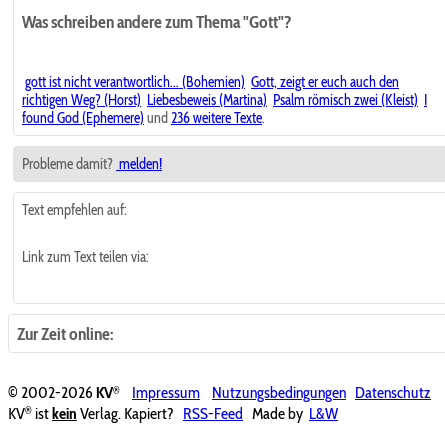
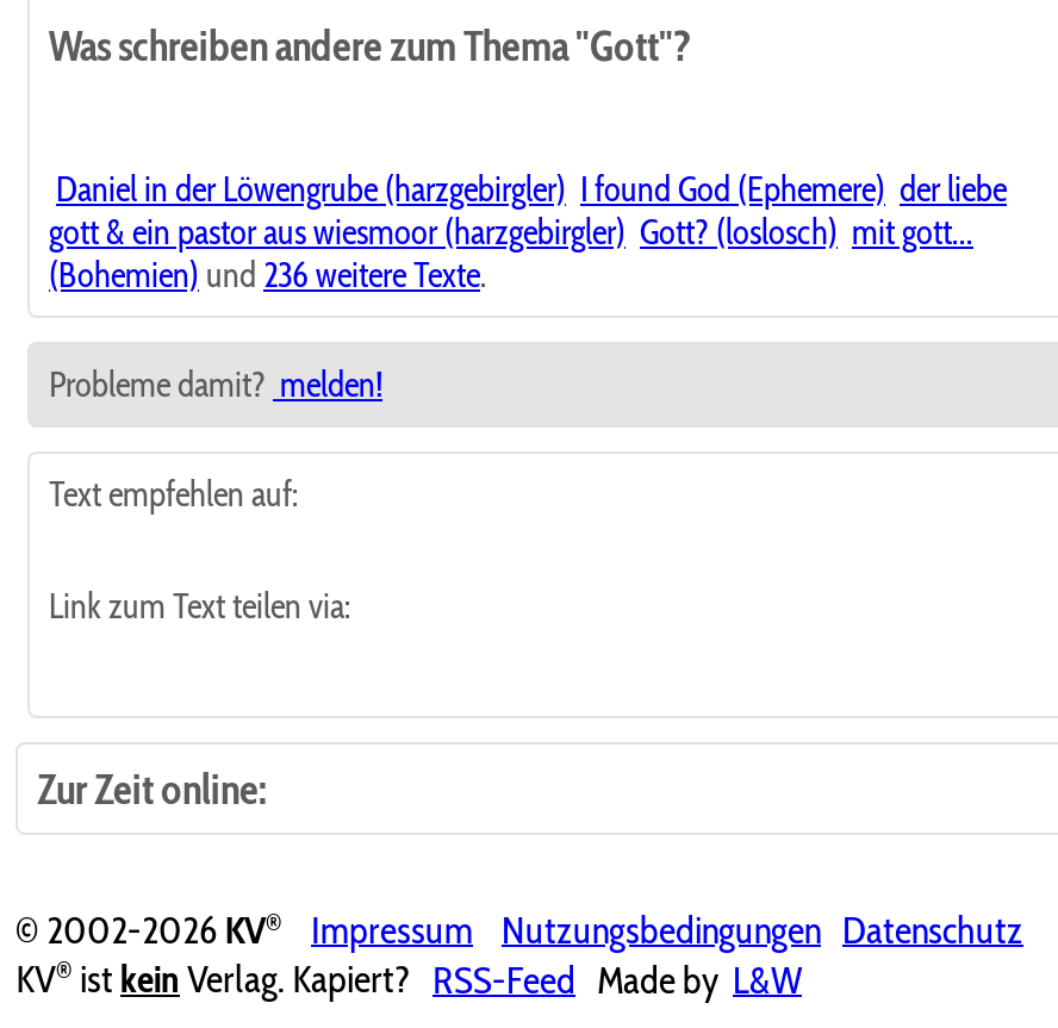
- gott ist nicht verantwortlich... (Bohemien) Gott, zeigt er euch auch den
- richtigen Weg? (Horst) Liebesbeweis (Martina) Psalm römisch zwei (Kleist) I
- found God (Ephemere) und 236 weitere Texte.
+ Daniel in der Löwengrube (harzgebirgler) I found God (Ephemere) der liebe
+ gott & ein pastor aus wiesmoor (harzgebirgler) Gott? (loslosch) mit gott...
+ (Bohemien) und 236 weitere Texte.
